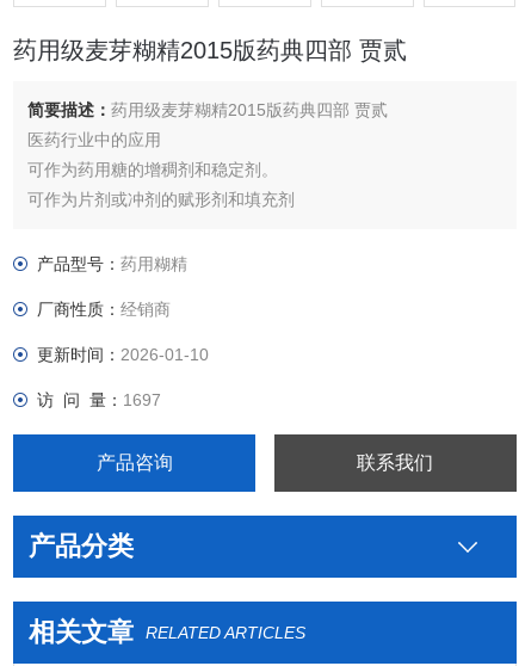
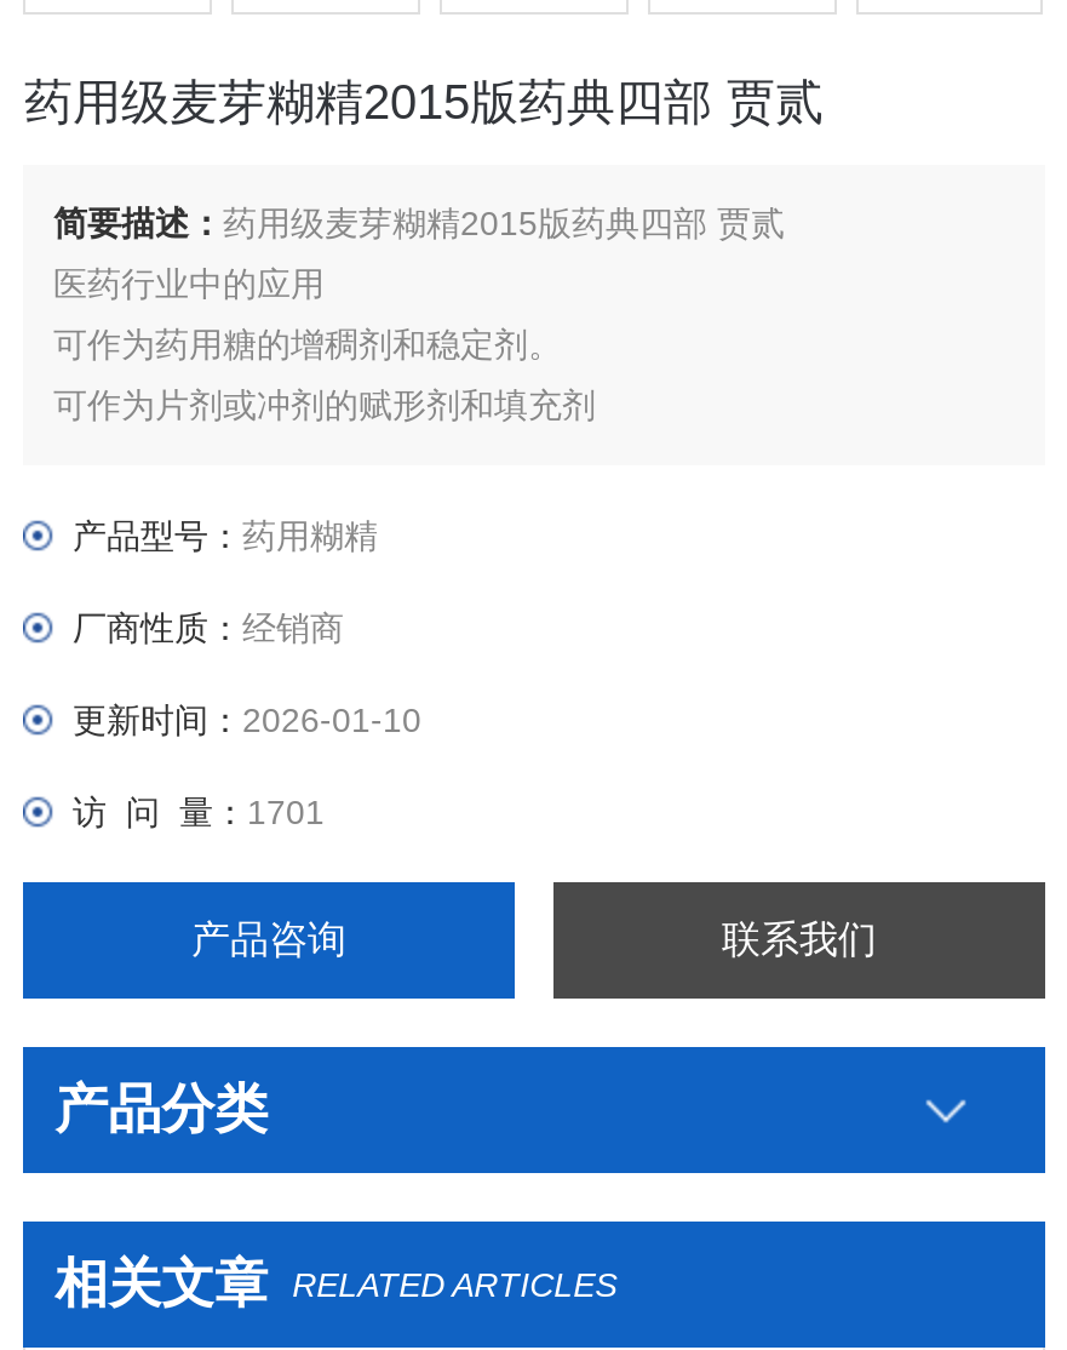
- 访 问 量：1697
+ 访 问 量：1701
